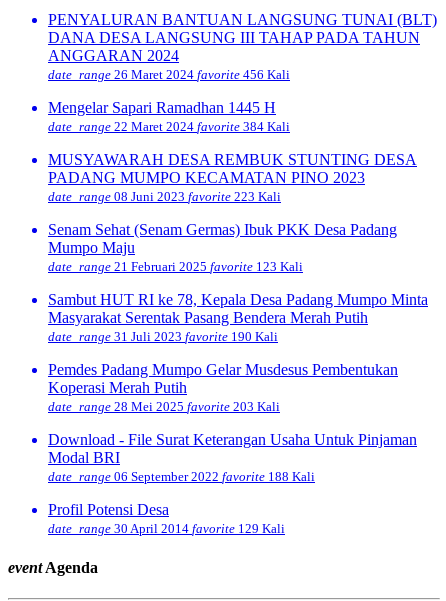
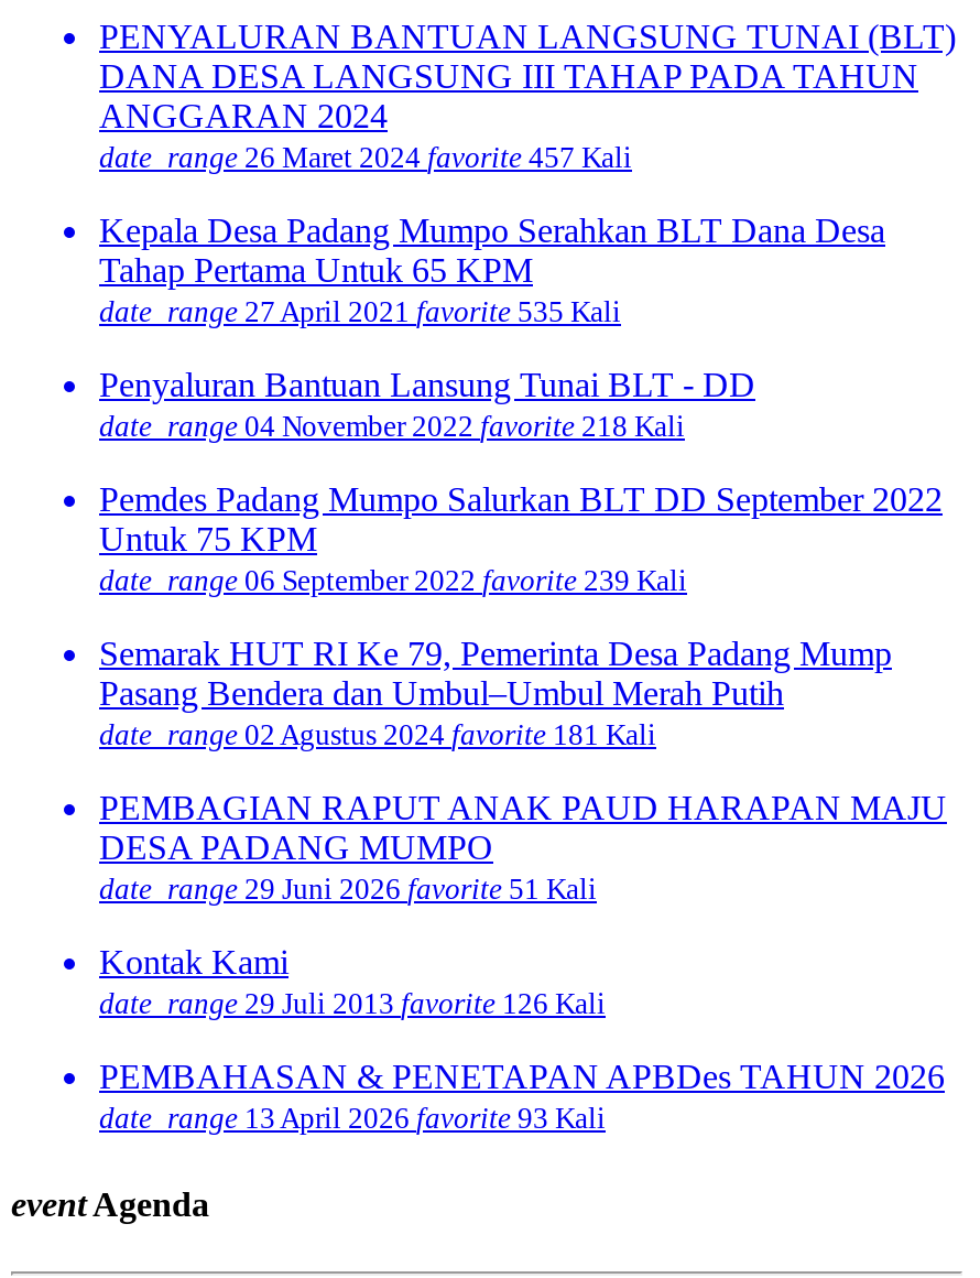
- date_range 26 Maret 2024 favorite 456 Kali
+ date_range 26 Maret 2024 favorite 457 Kali

- Mengelar Sapari Ramadhan 1445 H
- date_range 22 Maret 2024 favorite 384 Kali
+ Kepala Desa Padang Mumpo Serahkan BLT Dana Desa
+ Tahap Pertama Untuk 65 KPM
+ date_range 27 April 2021 favorite 535 Kali

- MUSYAWARAH DESA REMBUK STUNTING DESA
- PADANG MUMPO KECAMATAN PINO 2023
- date_range 08 Juni 2023 favorite 223 Kali
+ Penyaluran Bantuan Lansung Tunai BLT - DD
+ date_range 04 November 2022 favorite 218 Kali

- Senam Sehat (Senam Germas) Ibuk PKK Desa Padang
- Mumpo Maju
- date_range 21 Februari 2025 favorite 123 Kali
+ Pemdes Padang Mumpo Salurkan BLT DD September 2022
+ Untuk 75 KPM
+ date_range 06 September 2022 favorite 239 Kali

- Sambut HUT RI ke 78, Kepala Desa Padang Mumpo Minta
- Masyarakat Serentak Pasang Bendera Merah Putih
- date_range 31 Juli 2023 favorite 190 Kali
+ Semarak HUT RI Ke 79, Pemerinta Desa Padang Mump
+ Pasang Bendera dan Umbul–Umbul Merah Putih
+ date_range 02 Agustus 2024 favorite 181 Kali

- Pemdes Padang Mumpo Gelar Musdesus Pembentukan
- Koperasi Merah Putih
- date_range 28 Mei 2025 favorite 203 Kali
+ PEMBAGIAN RAPUT ANAK PAUD HARAPAN MAJU
+ DESA PADANG MUMPO
+ date_range 29 Juni 2026 favorite 51 Kali

- Download - File Surat Keterangan Usaha Untuk Pinjaman
- Modal BRI
- date_range 06 September 2022 favorite 188 Kali
+ Kontak Kami
+ date_range 29 Juli 2013 favorite 126 Kali

- Profil Potensi Desa
- date_range 30 April 2014 favorite 129 Kali
+ PEMBAHASAN & PENETAPAN APBDes TAHUN 2026
+ date_range 13 April 2026 favorite 93 Kali
